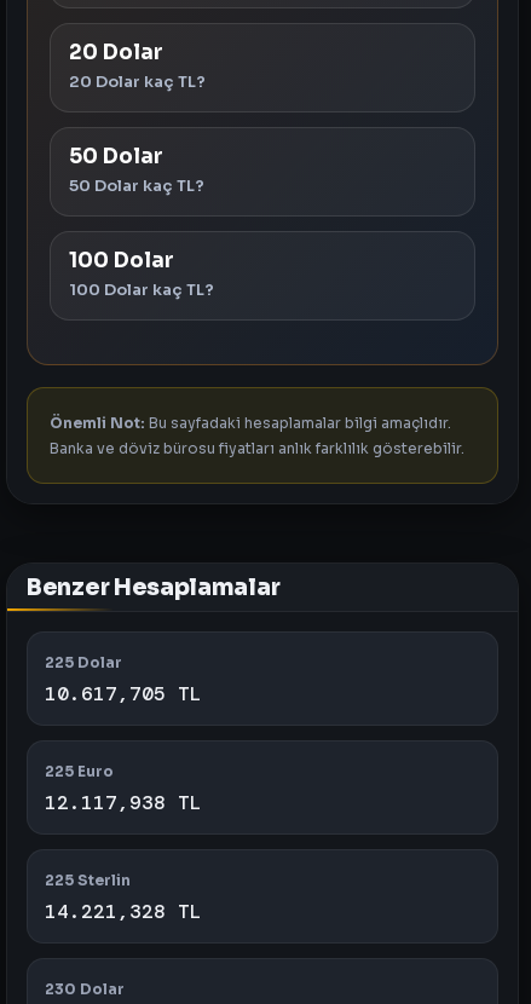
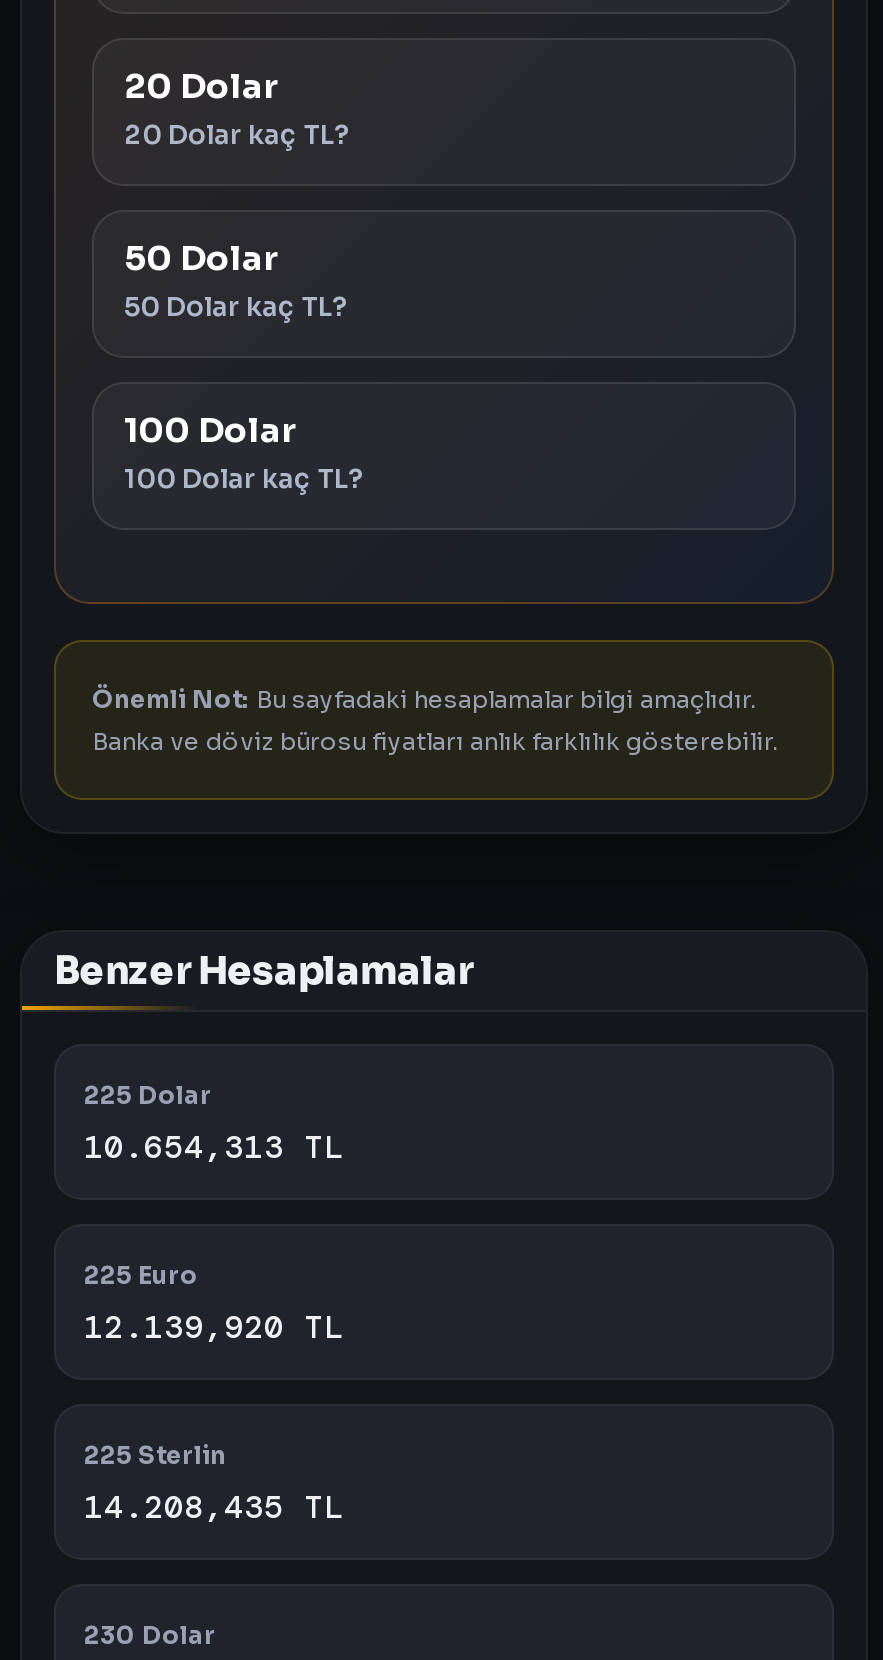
- 10.617,705 TL
+ 10.654,313 TL

- 12.117,938 TL
+ 12.139,920 TL

- 14.221,328 TL
+ 14.208,435 TL
